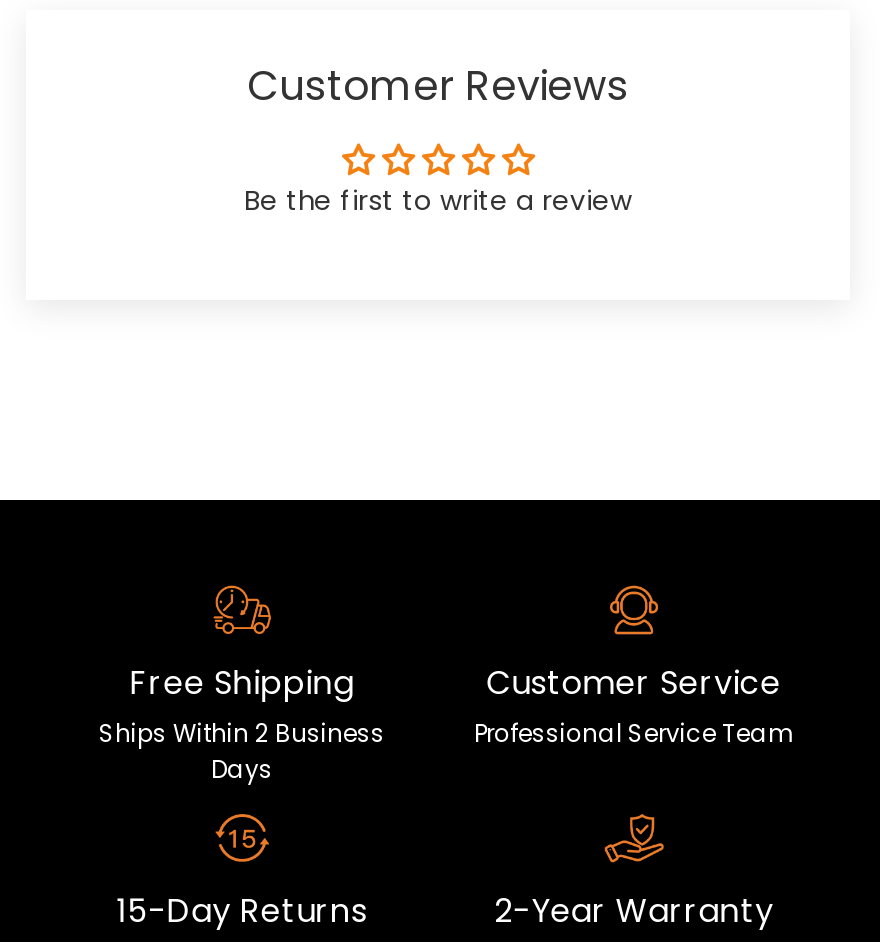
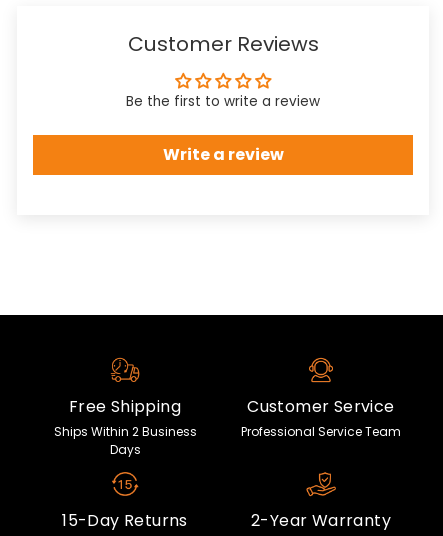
+ Write a review
